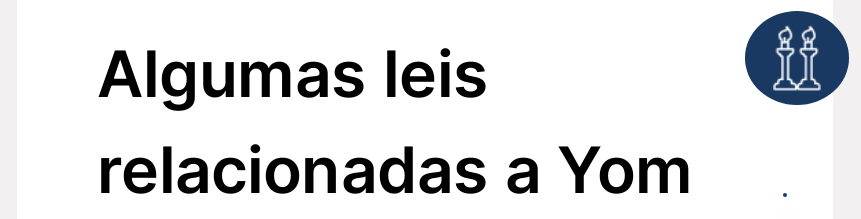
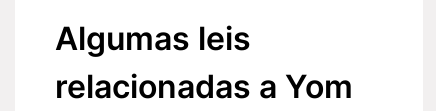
- [image]
